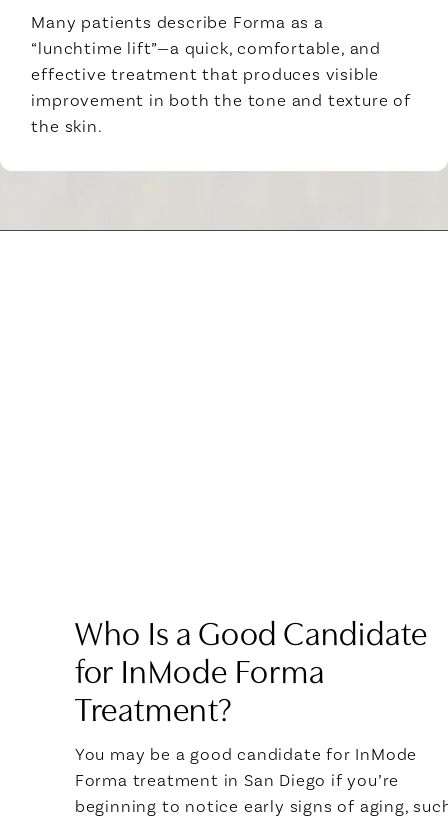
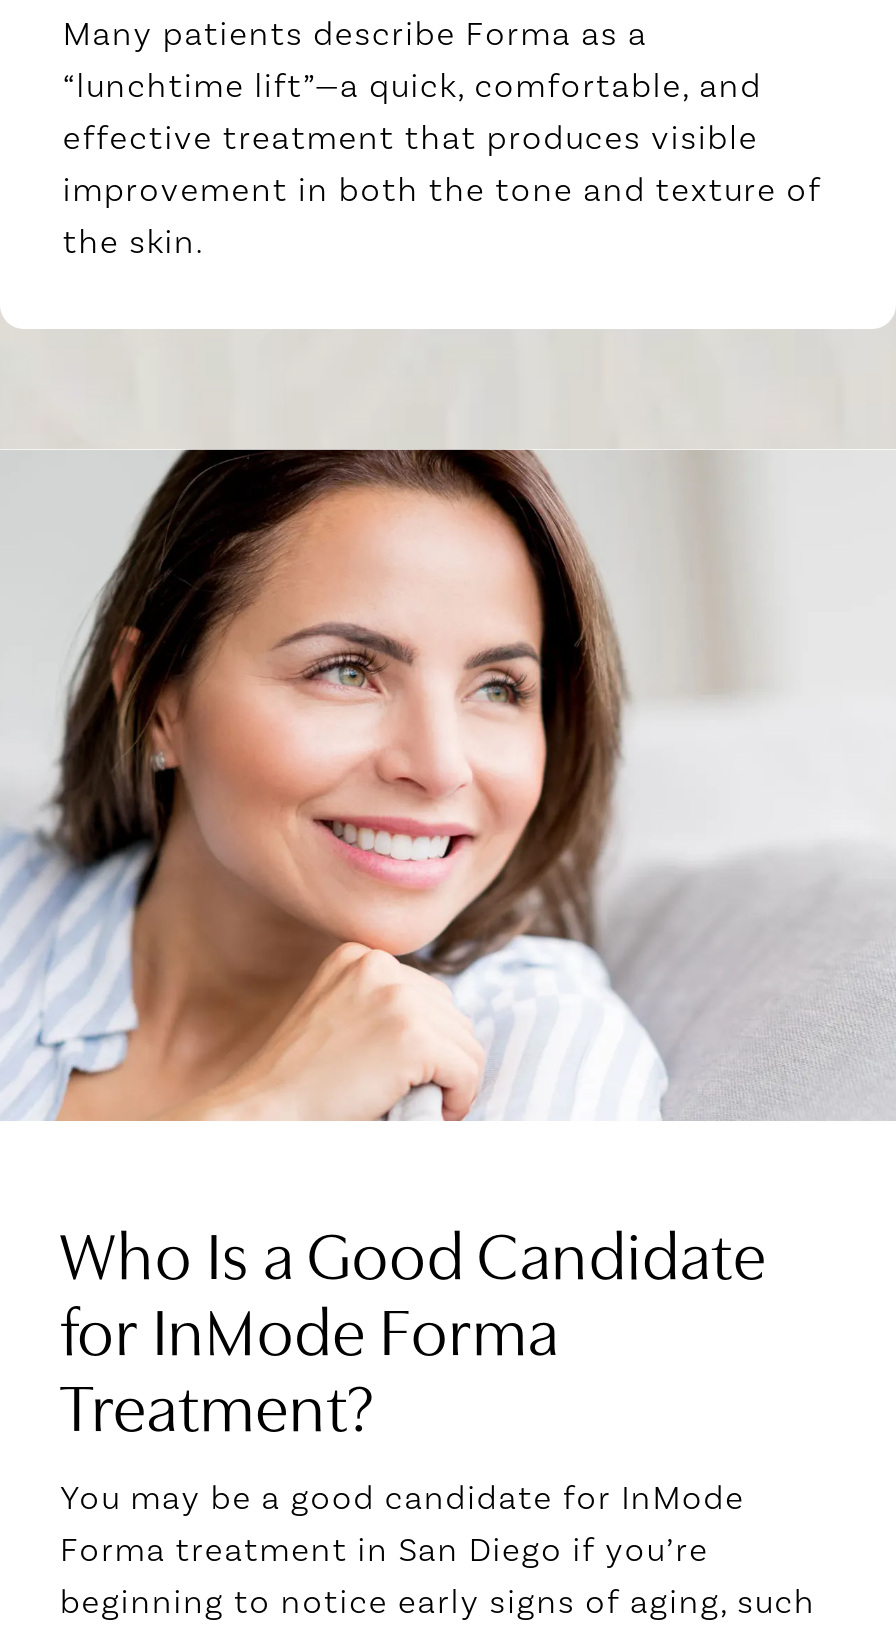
+ [image]
